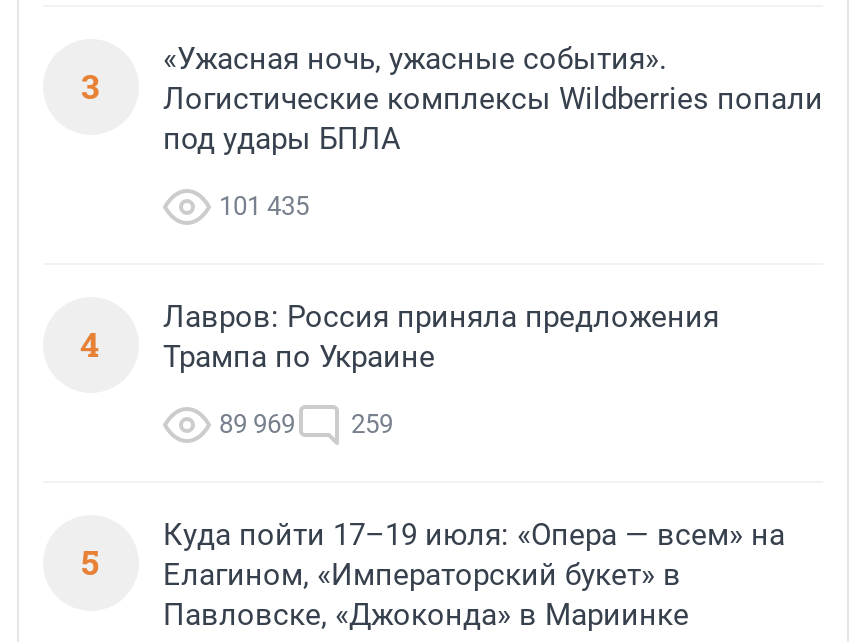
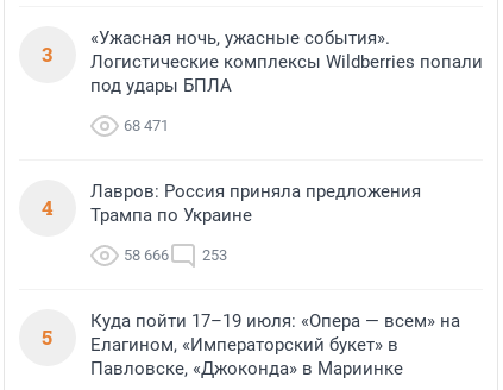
- 101 435
+ 68 471

- 89 969
+ 58 666

- 259
+ 253
